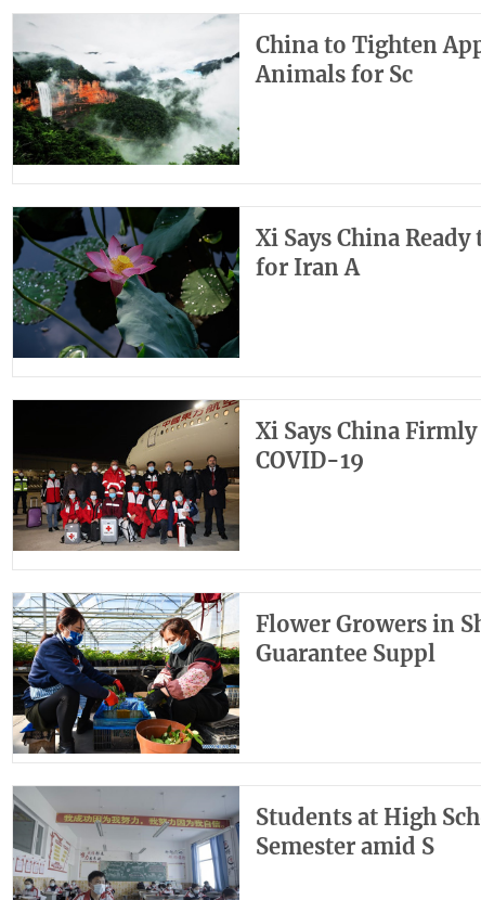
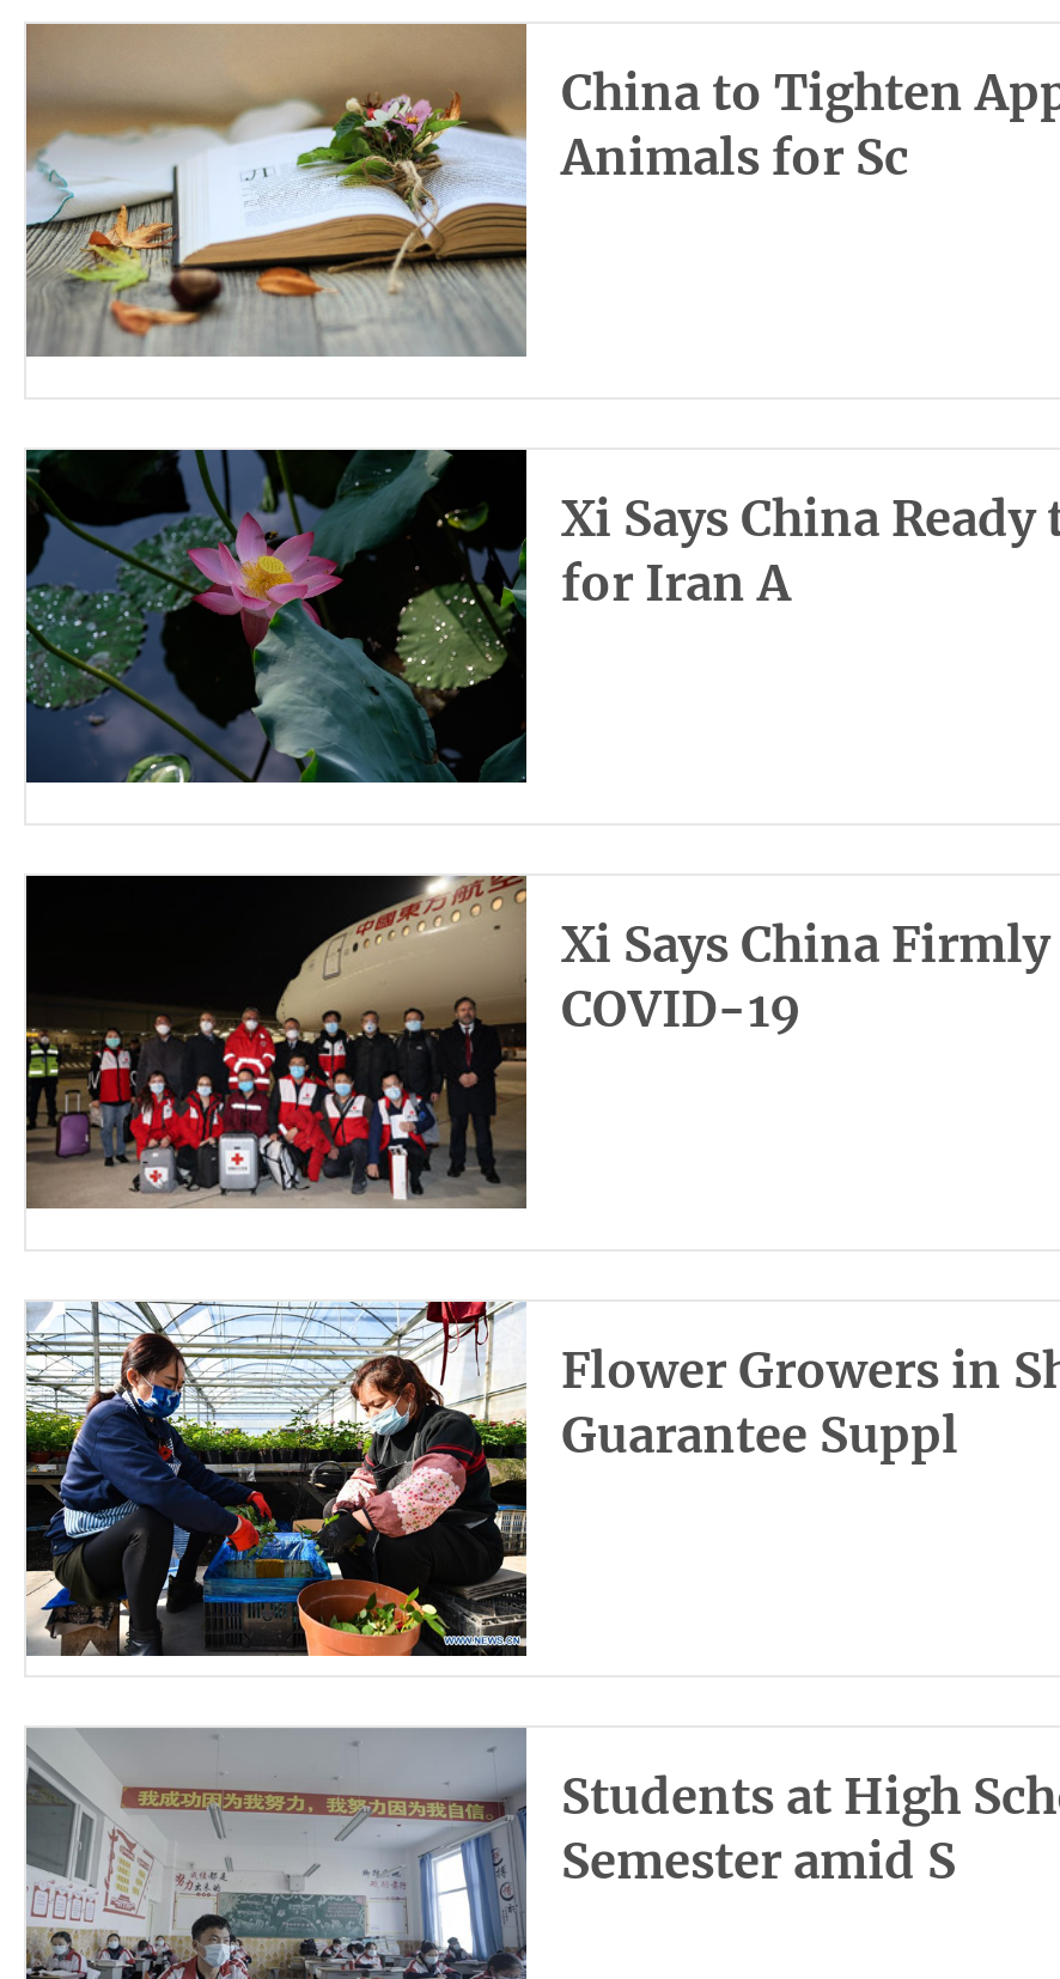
- [image]
+ [image]
